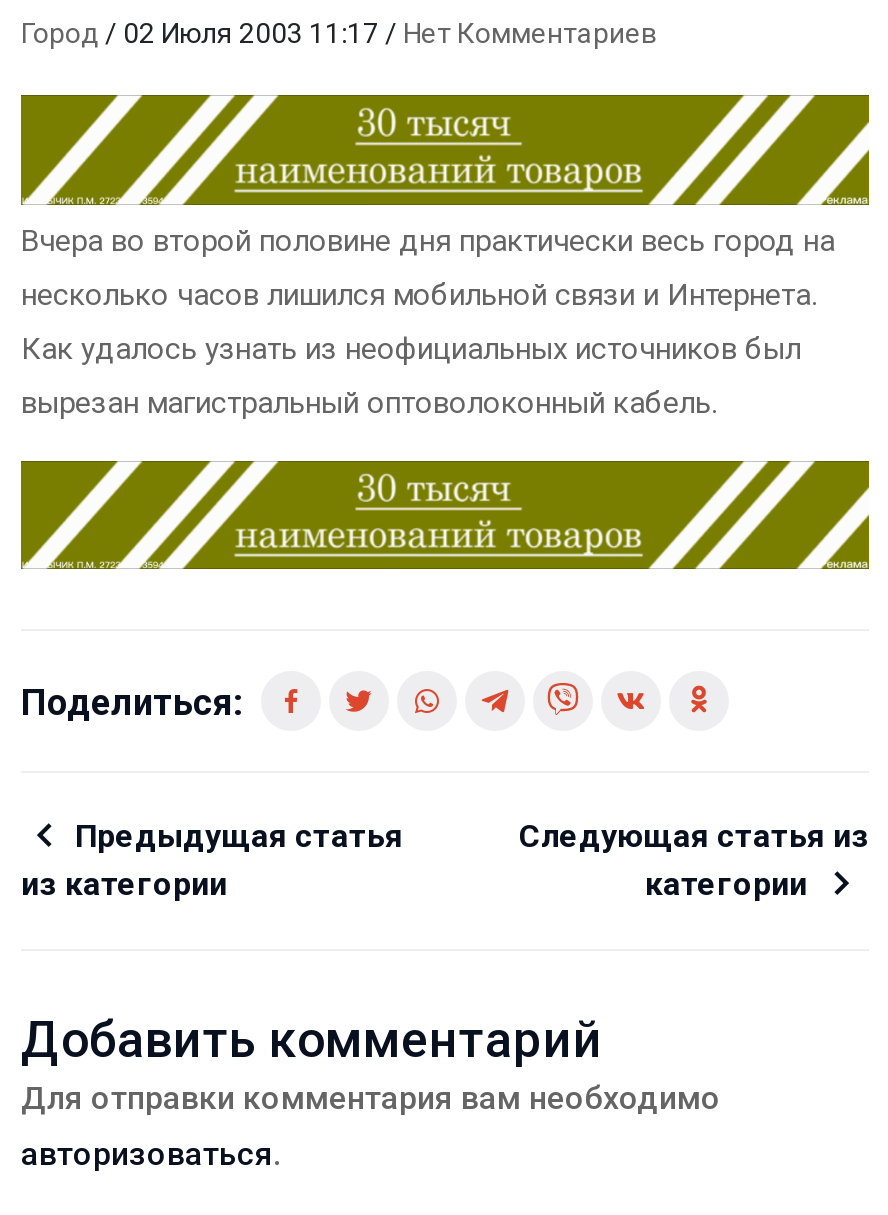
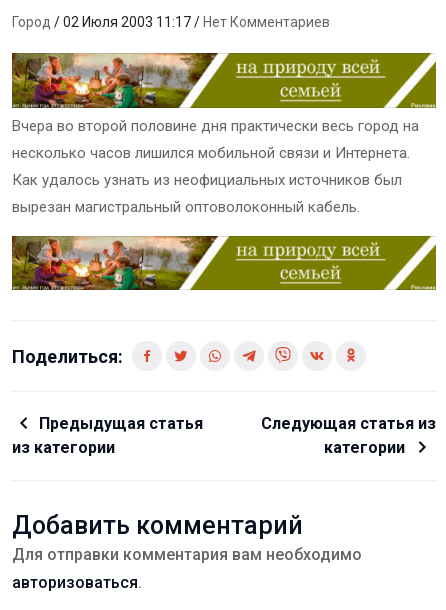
- [image]
+ [image]

- [image]
+ [image]
